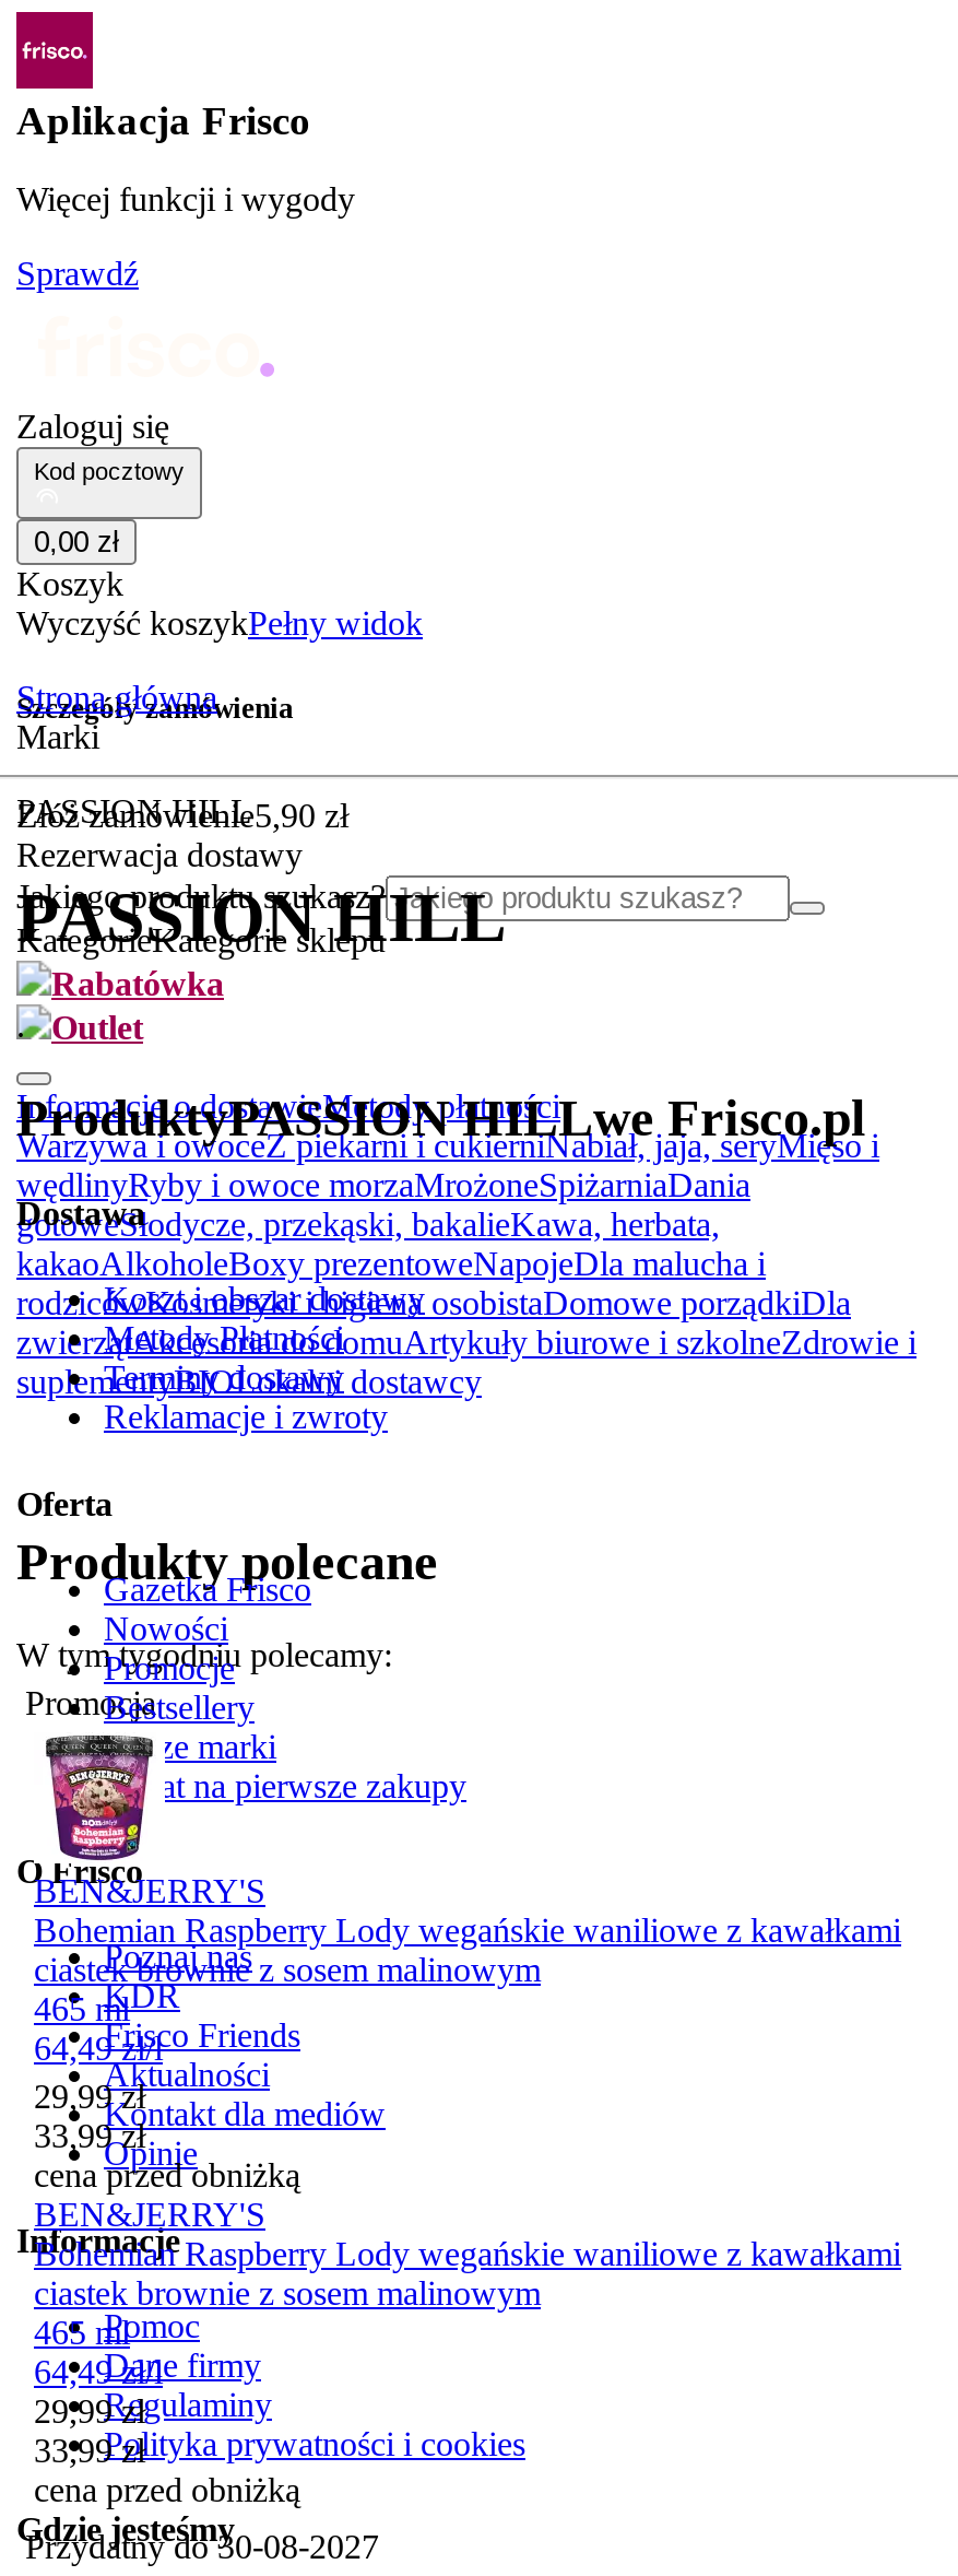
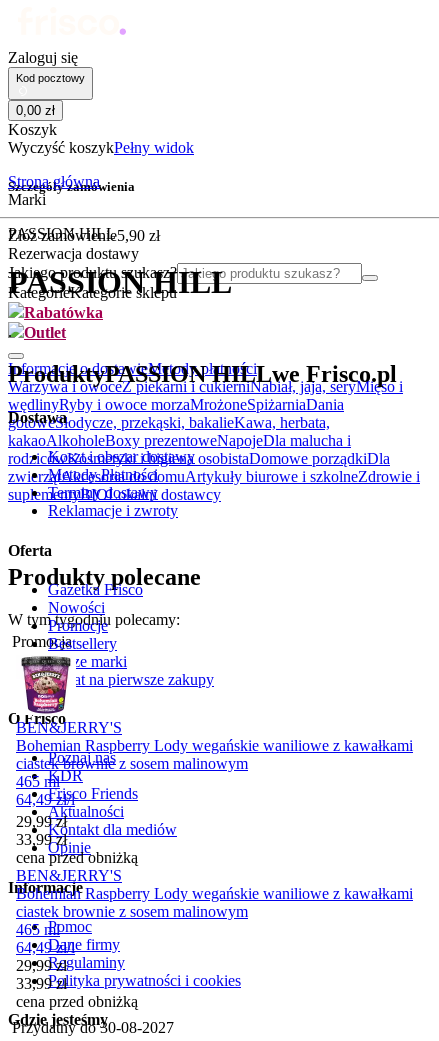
- [image]
- Aplikacja Frisco
- Więcej funkcji i wygody
- Sprawdź
